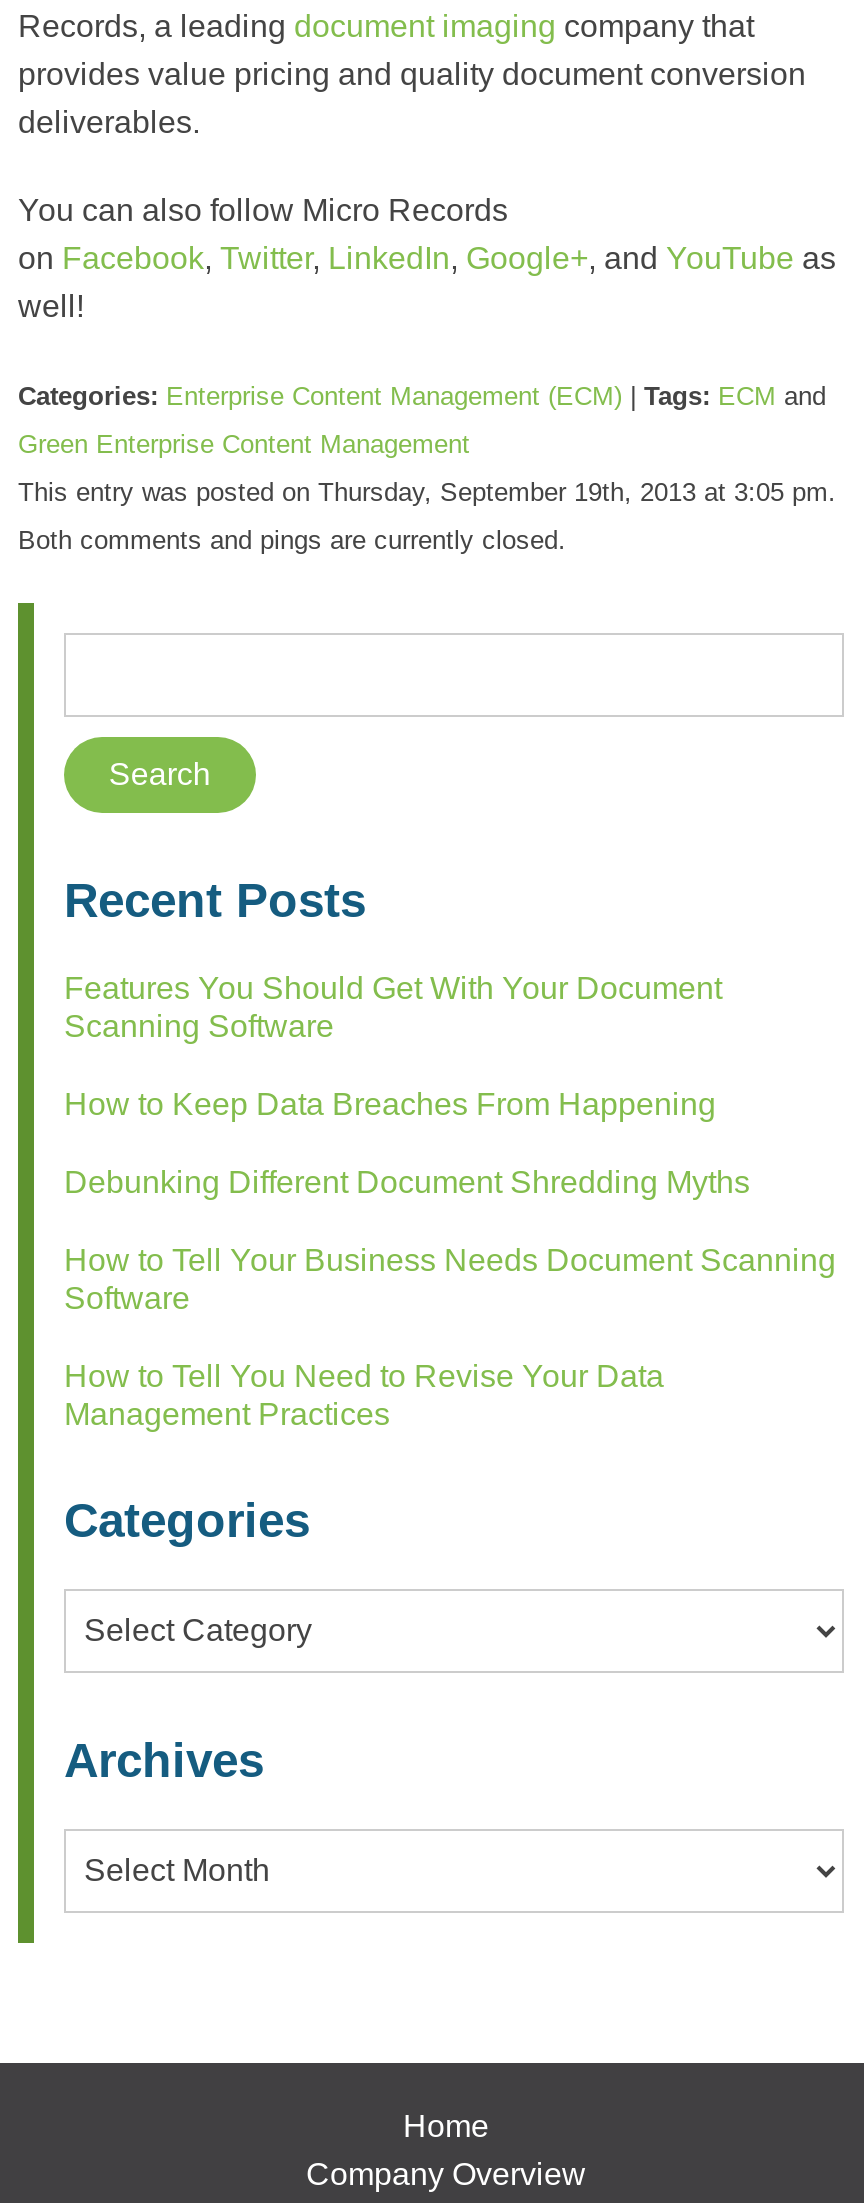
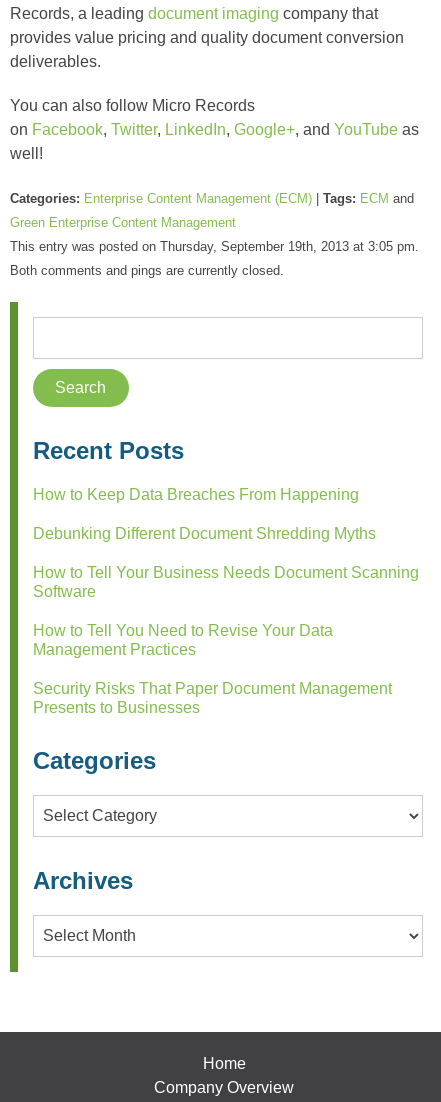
- Features You Should Get With Your Document
- Scanning Software

moved up: How to Keep Data Breaches From Happening | Debunking Different Document Shredding Myths | How to Tell Your Business Needs Document Scanning | Software | How to Tell You Need to Revise Your Data | Management Practices

+ Security Risks That Paper Document Management
+ Presents to Businesses
